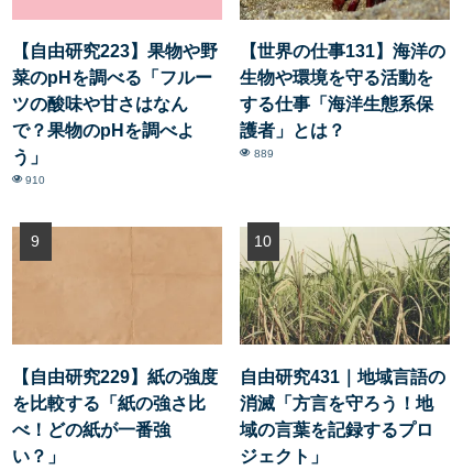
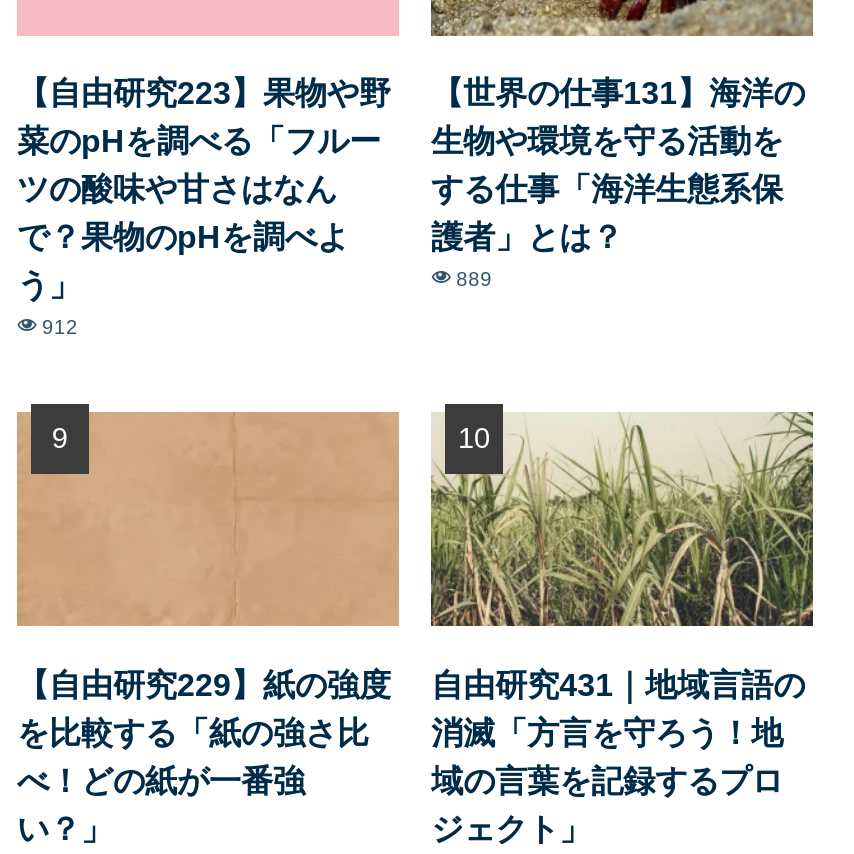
- 910
+ 912
